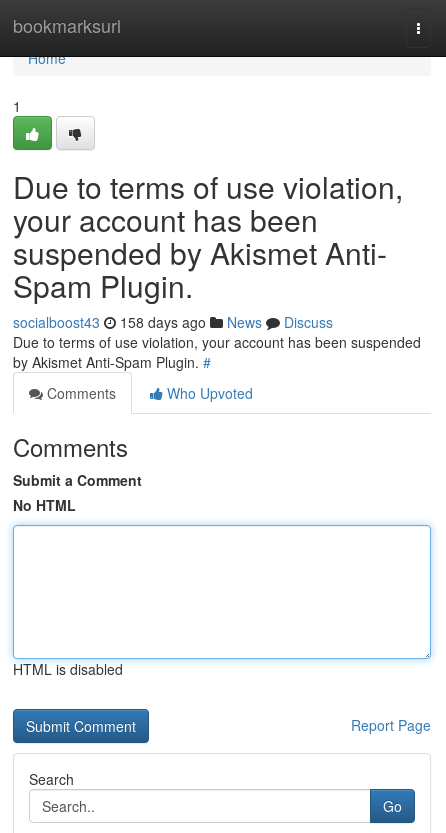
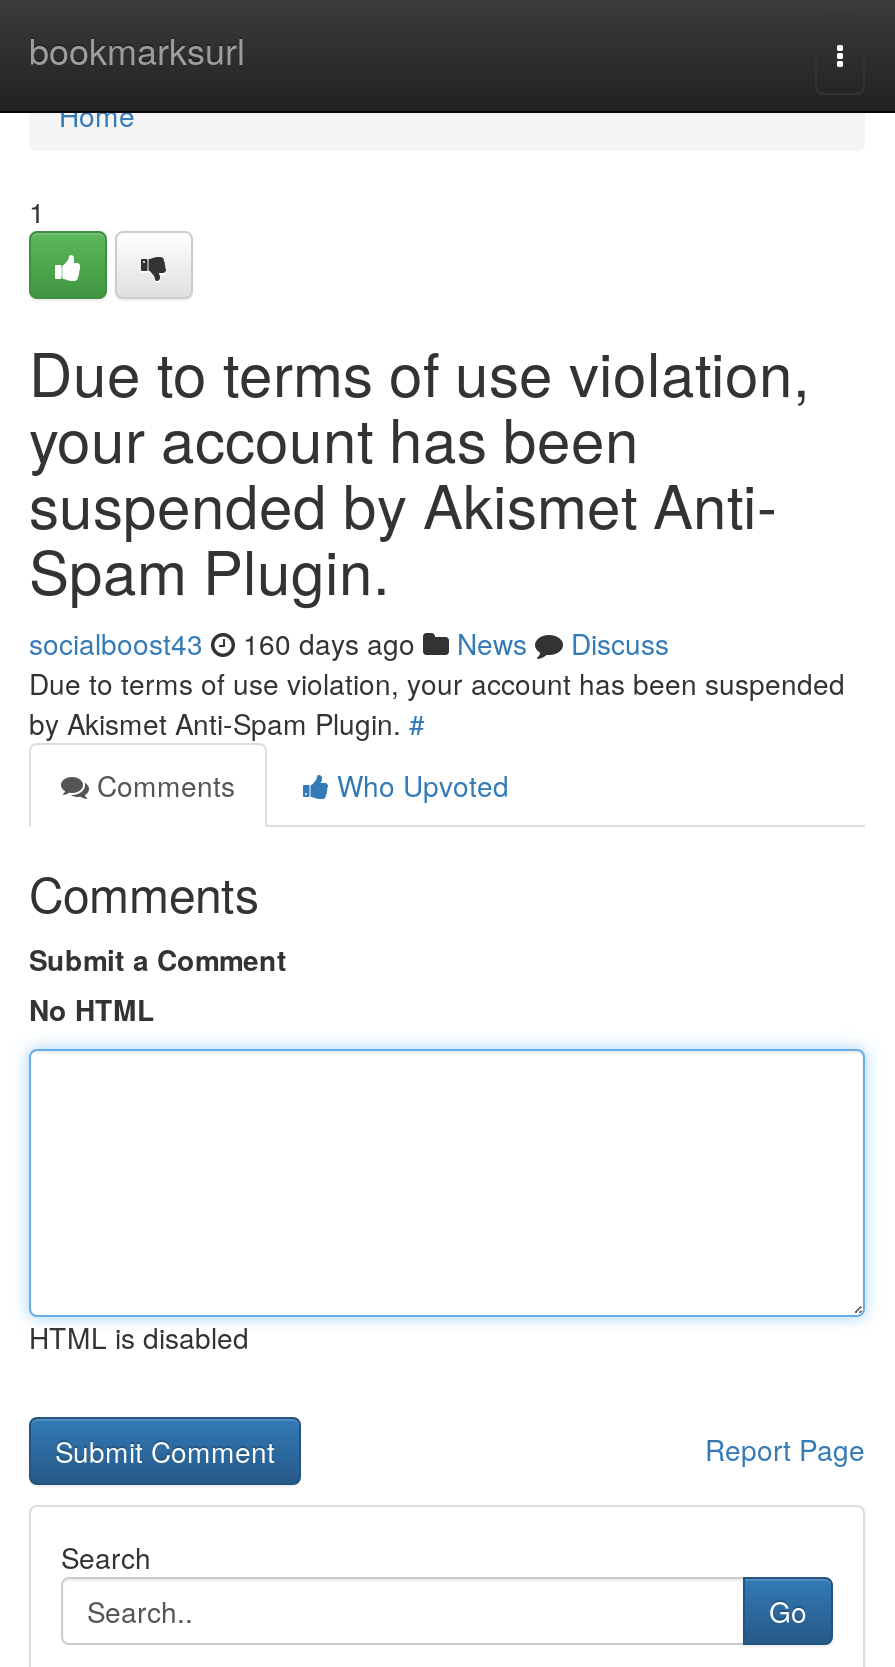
- socialboost43 158 days ago News Discuss
+ socialboost43 160 days ago News Discuss
